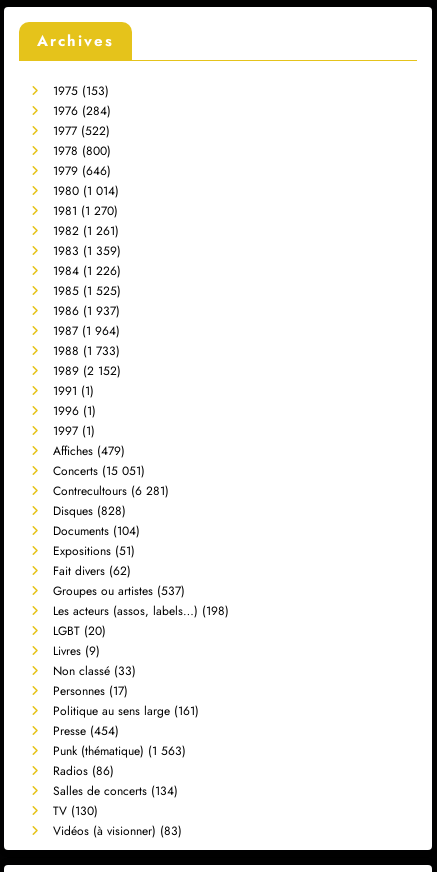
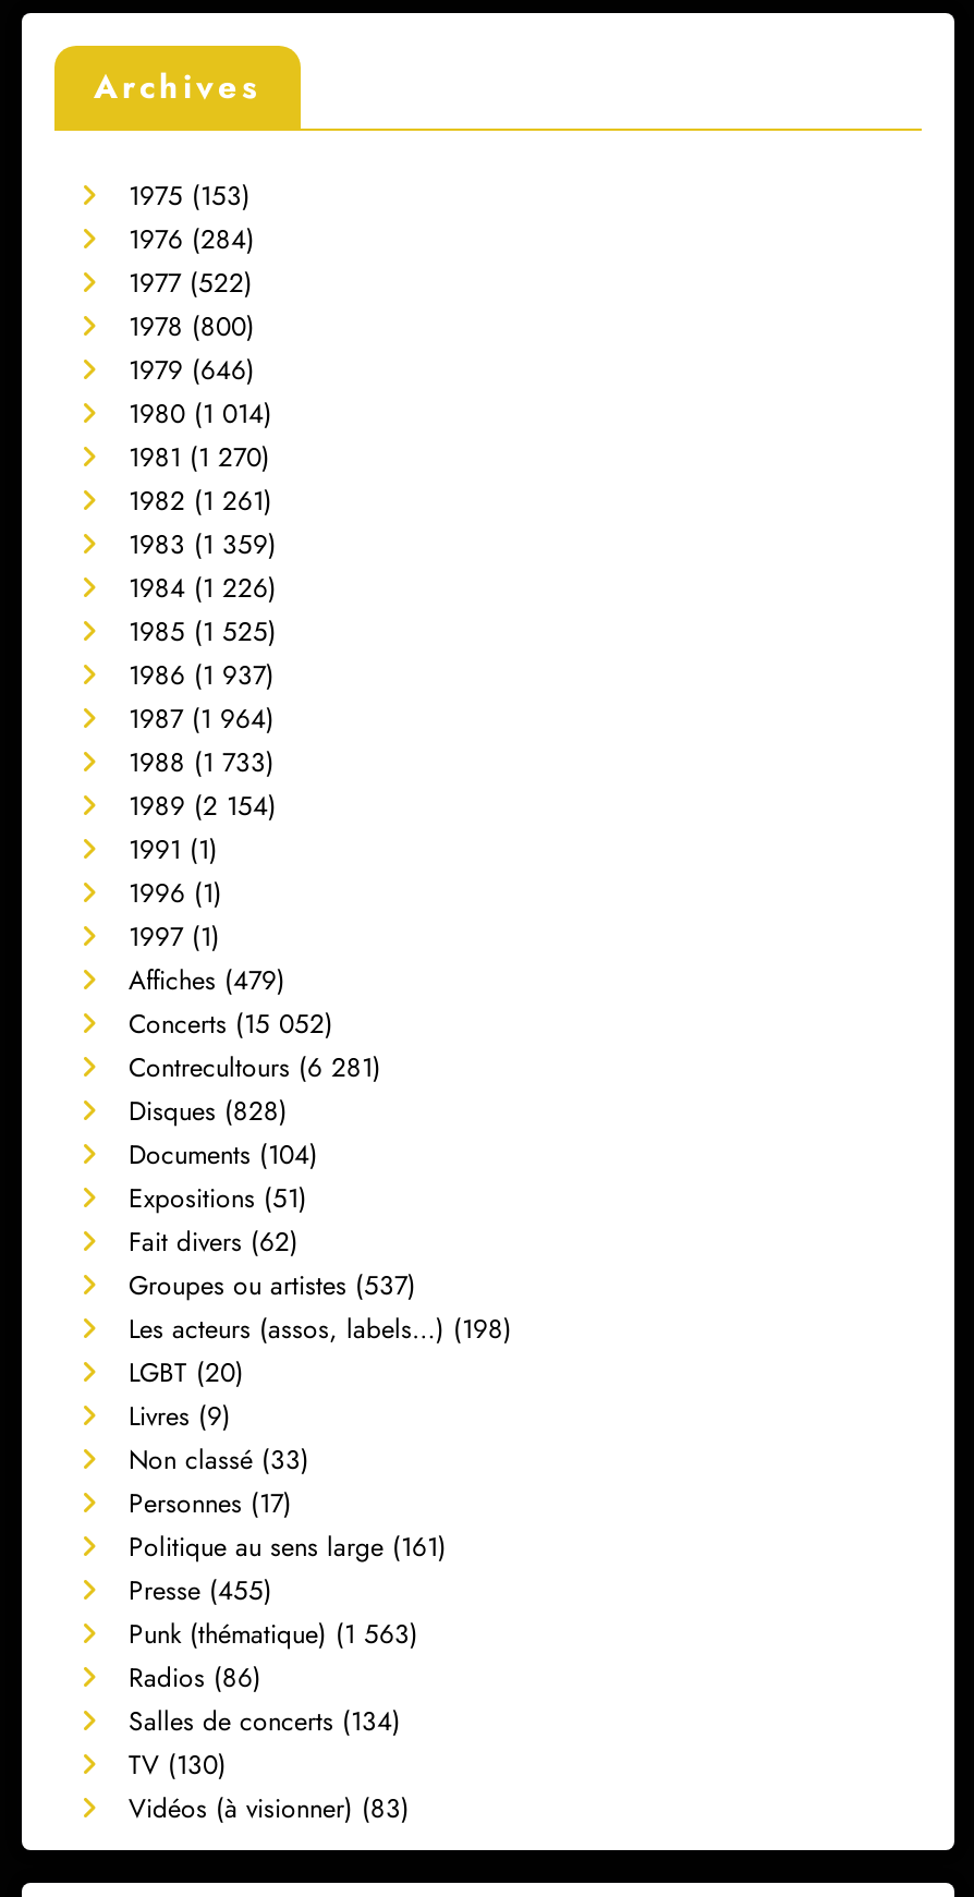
- 1989 (2 152)
+ 1989 (2 154)

- Concerts (15 051)
+ Concerts (15 052)

- Presse (454)
+ Presse (455)
